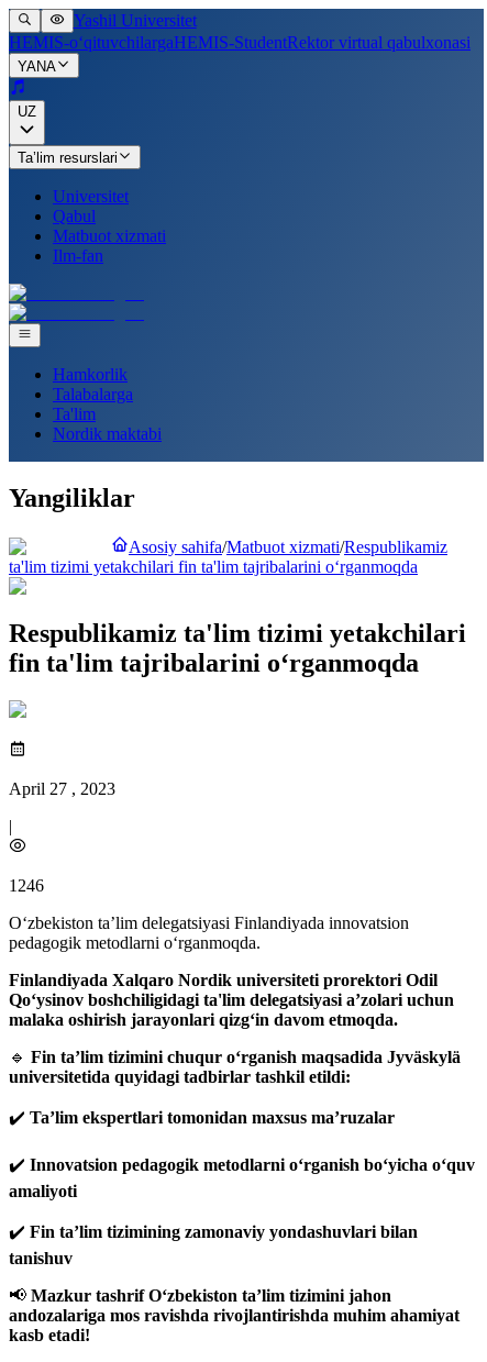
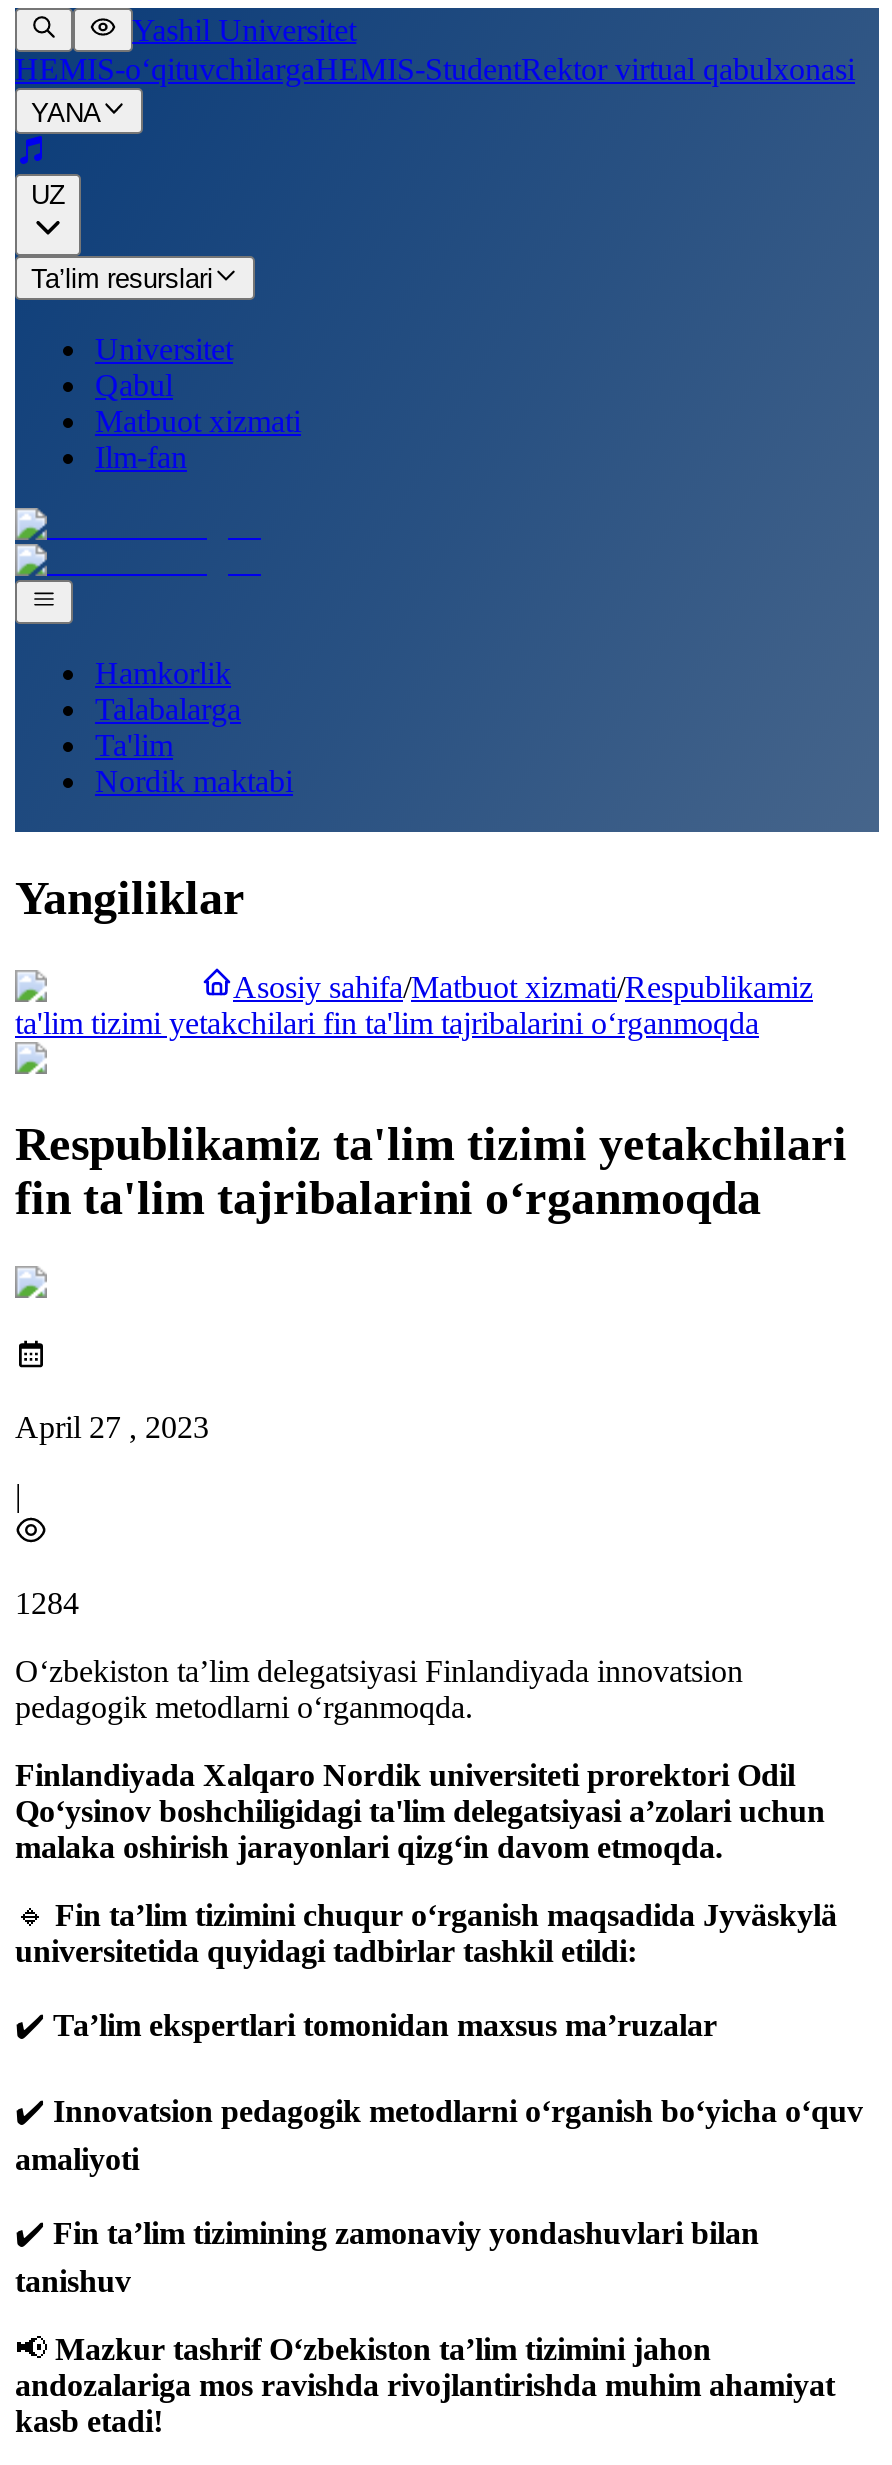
- 1246
+ 1284
